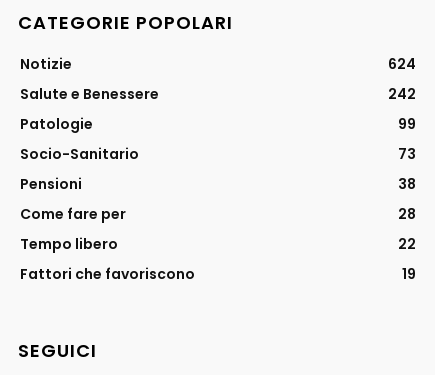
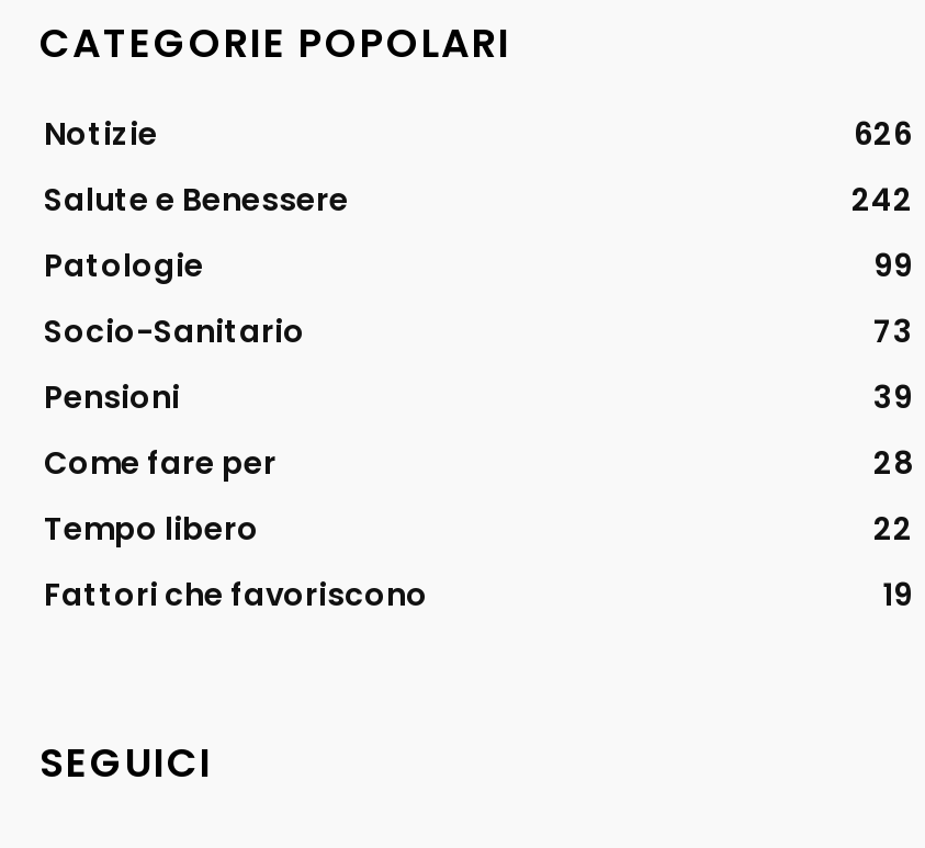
- 624
+ 626

- 38
+ 39
